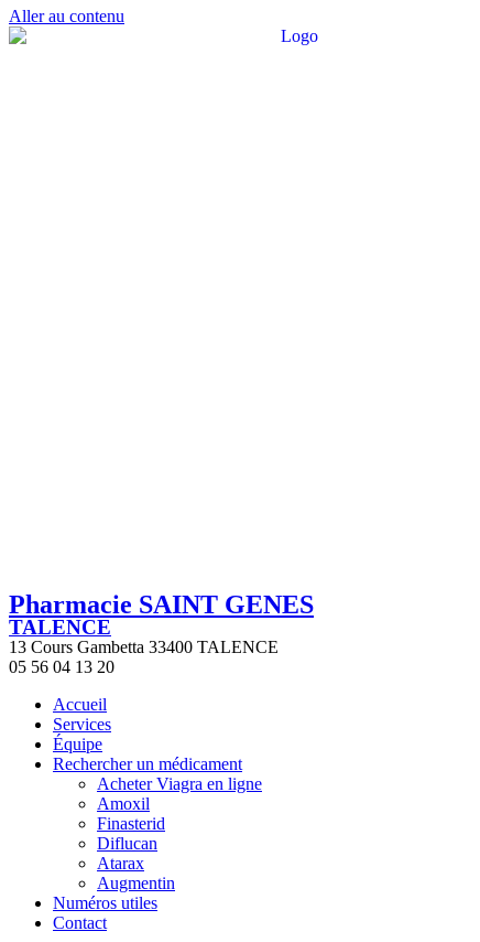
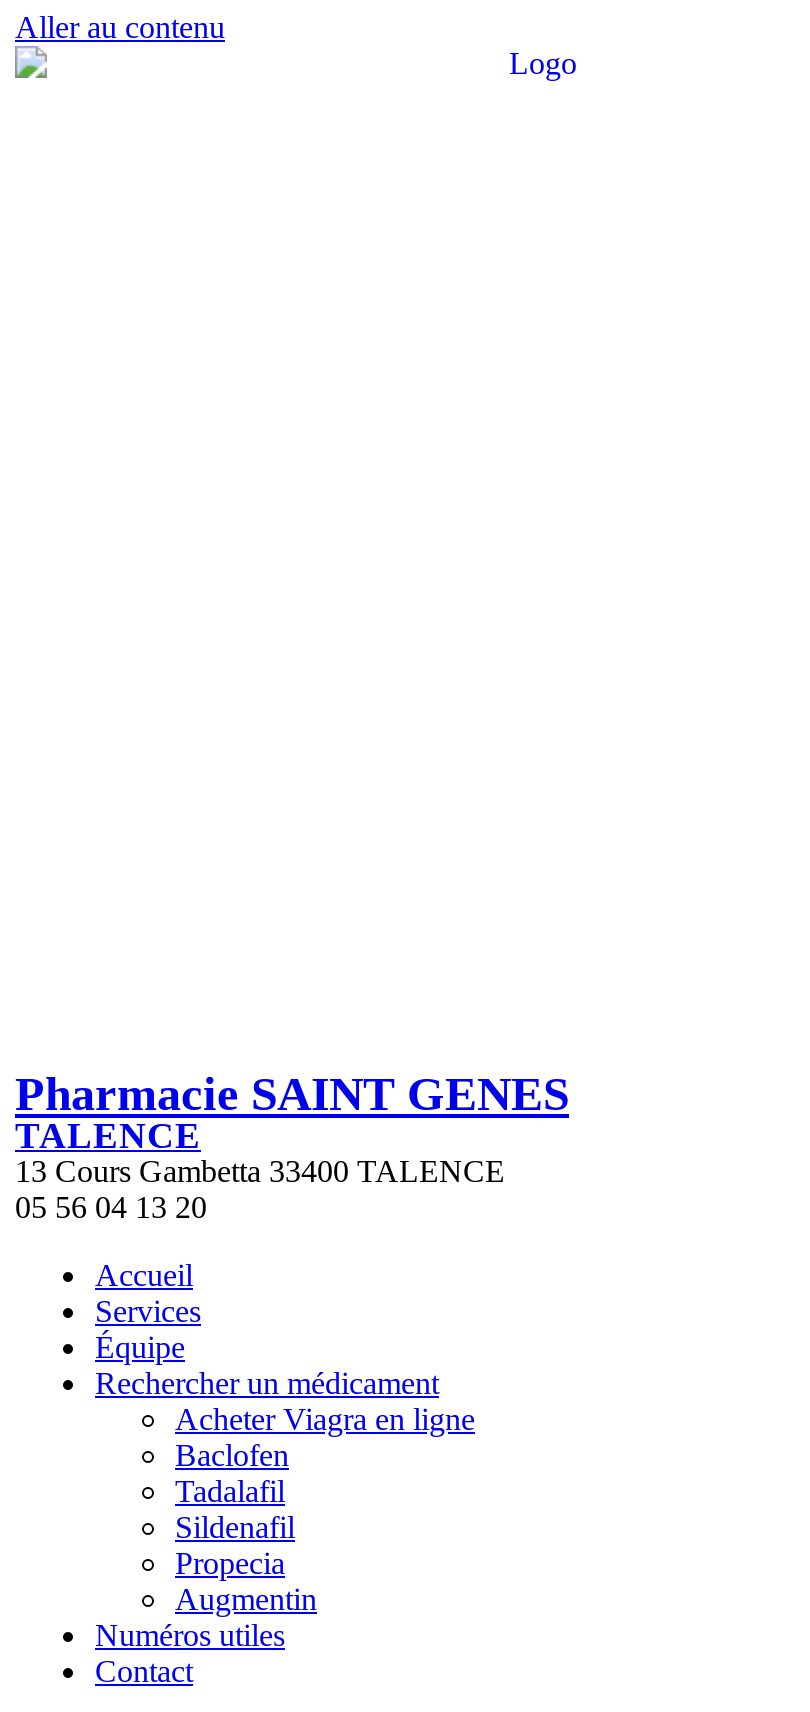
- Amoxil
- Finasterid
- Diflucan
- Atarax
+ Baclofen
+ Tadalafil
+ Sildenafil
+ Propecia
